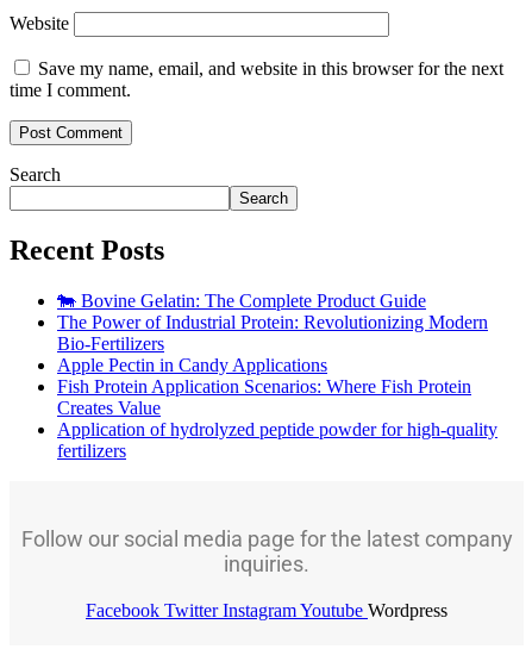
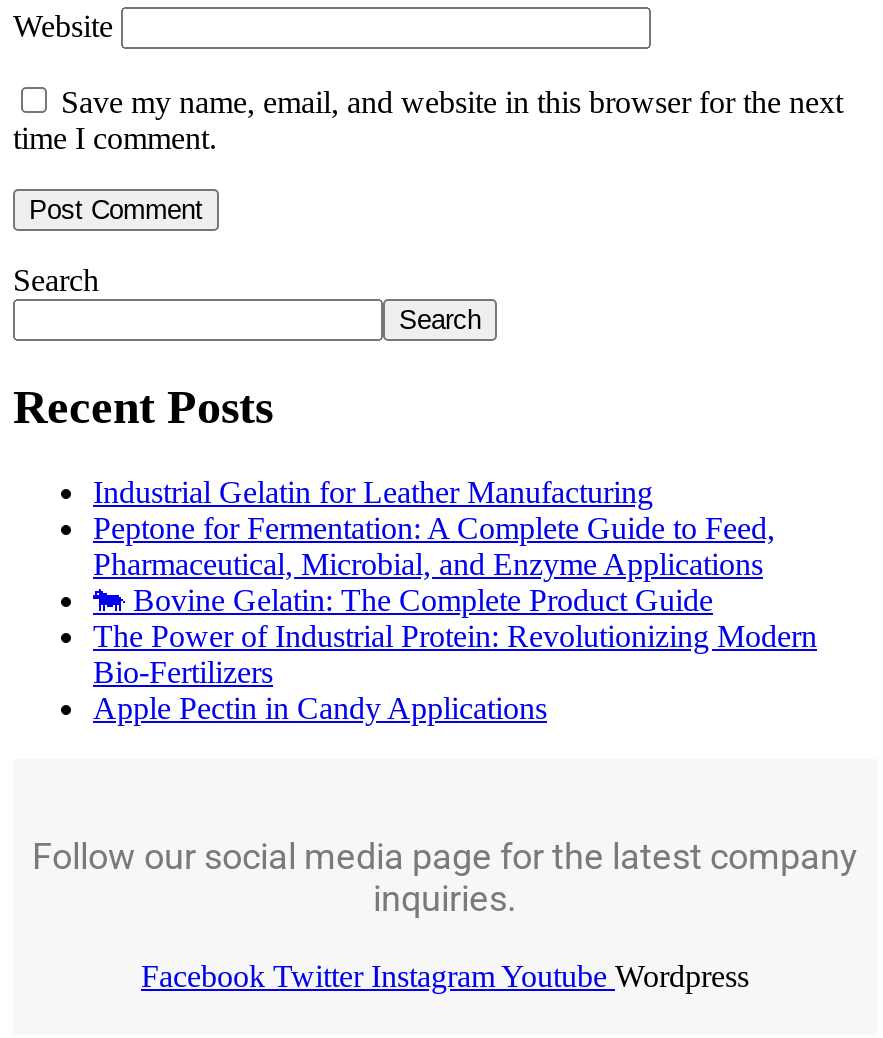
+ Industrial Gelatin for Leather Manufacturing
+ Peptone for Fermentation: A Complete Guide to Feed,
+ Pharmaceutical, Microbial, and Enzyme Applications

moved down: The Power of Industrial Protein: Revolutionizing Modern | Bio-Fertilizers | Apple Pectin in Candy Applications

- Fish Protein Application Scenarios: Where Fish Protein
- Creates Value
- Application of hydrolyzed peptide powder for high-quality
- fertilizers
